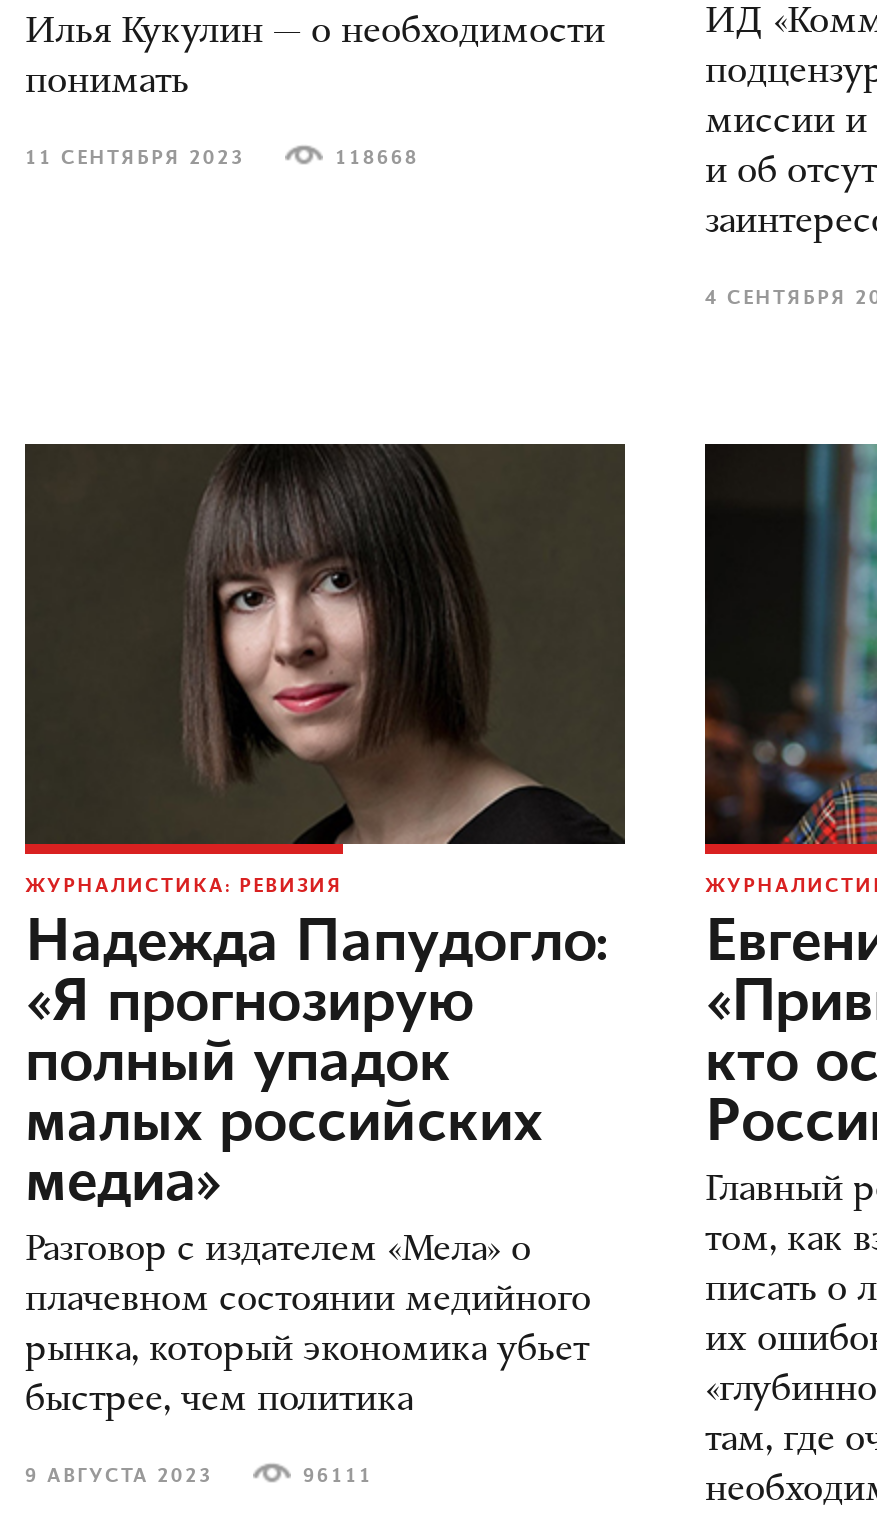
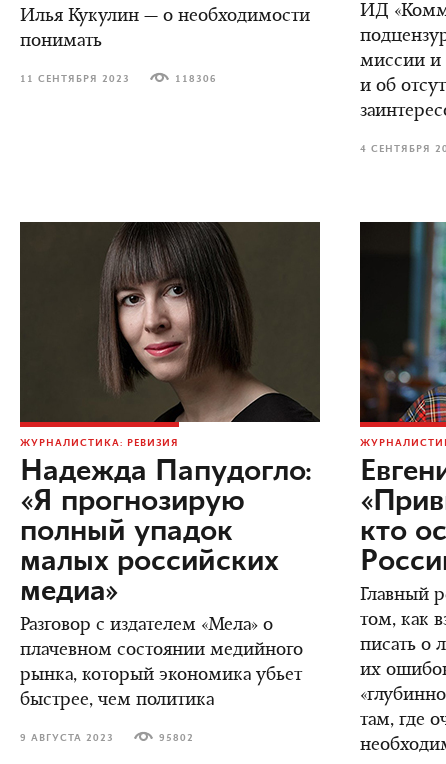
- 118668
+ 118306

- 96111
+ 95802
